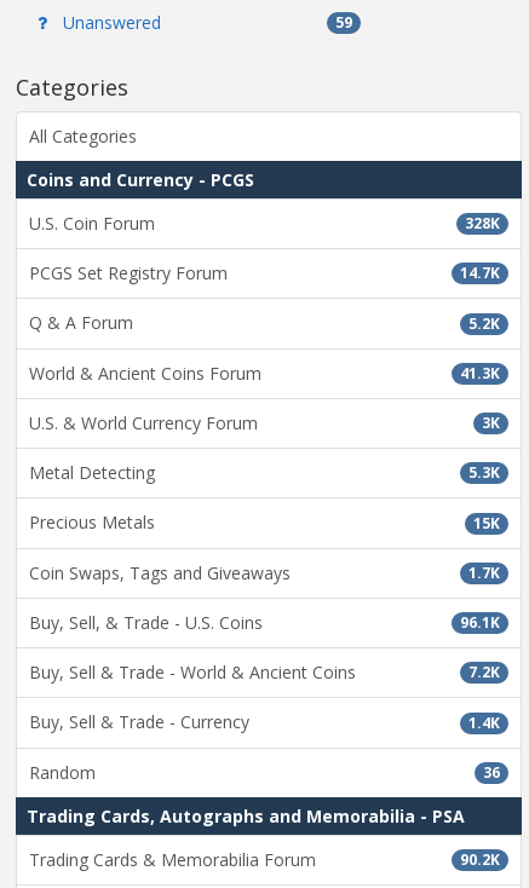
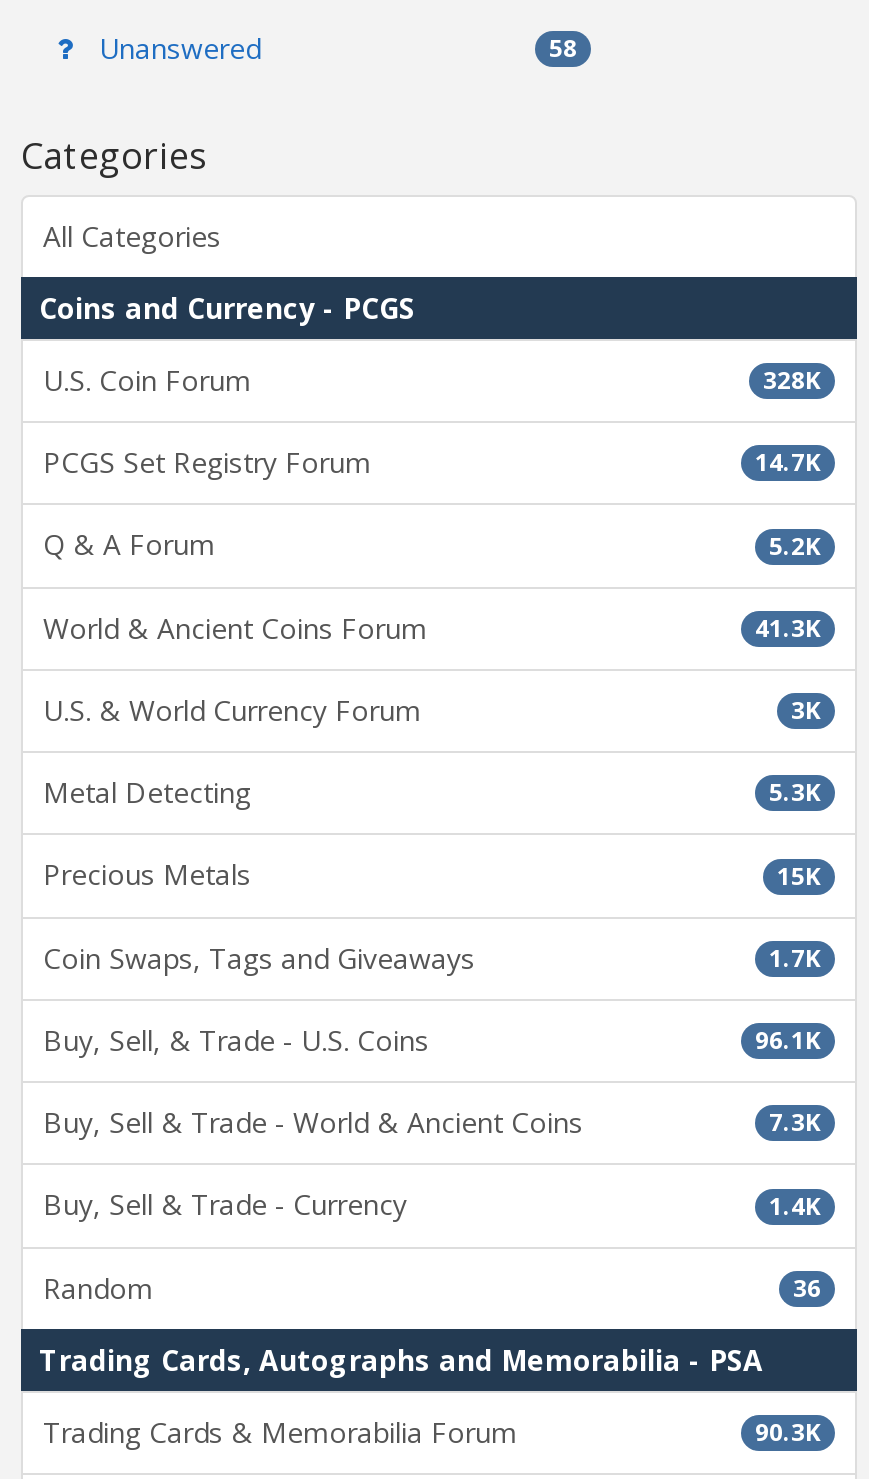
- 59
+ 58

- 7.2K
+ 7.3K

- 90.2K
+ 90.3K
